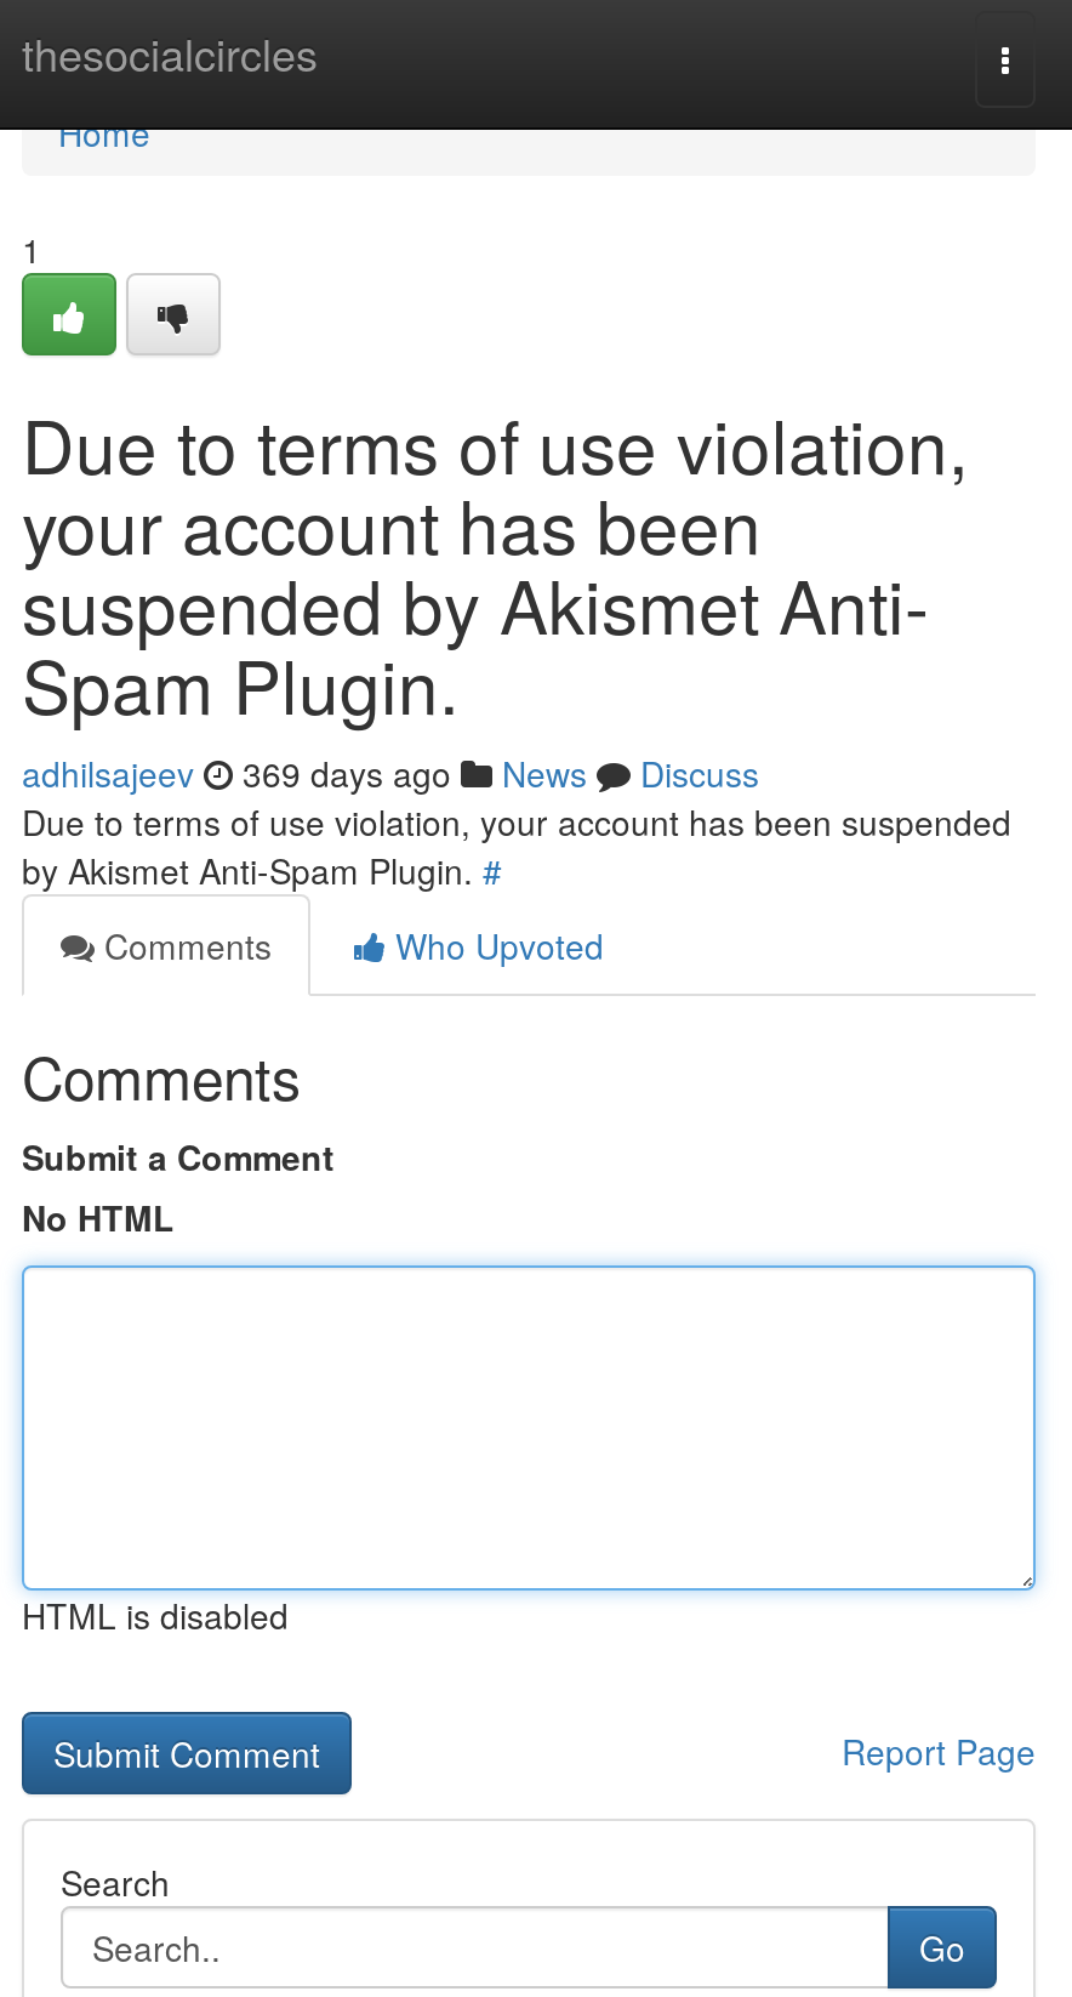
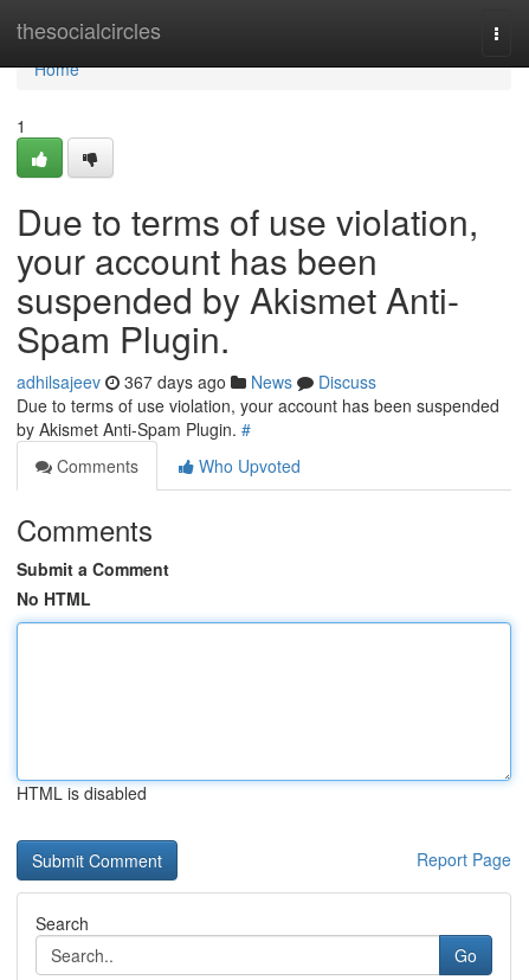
- adhilsajeev 369 days ago News Discuss
+ adhilsajeev 367 days ago News Discuss
